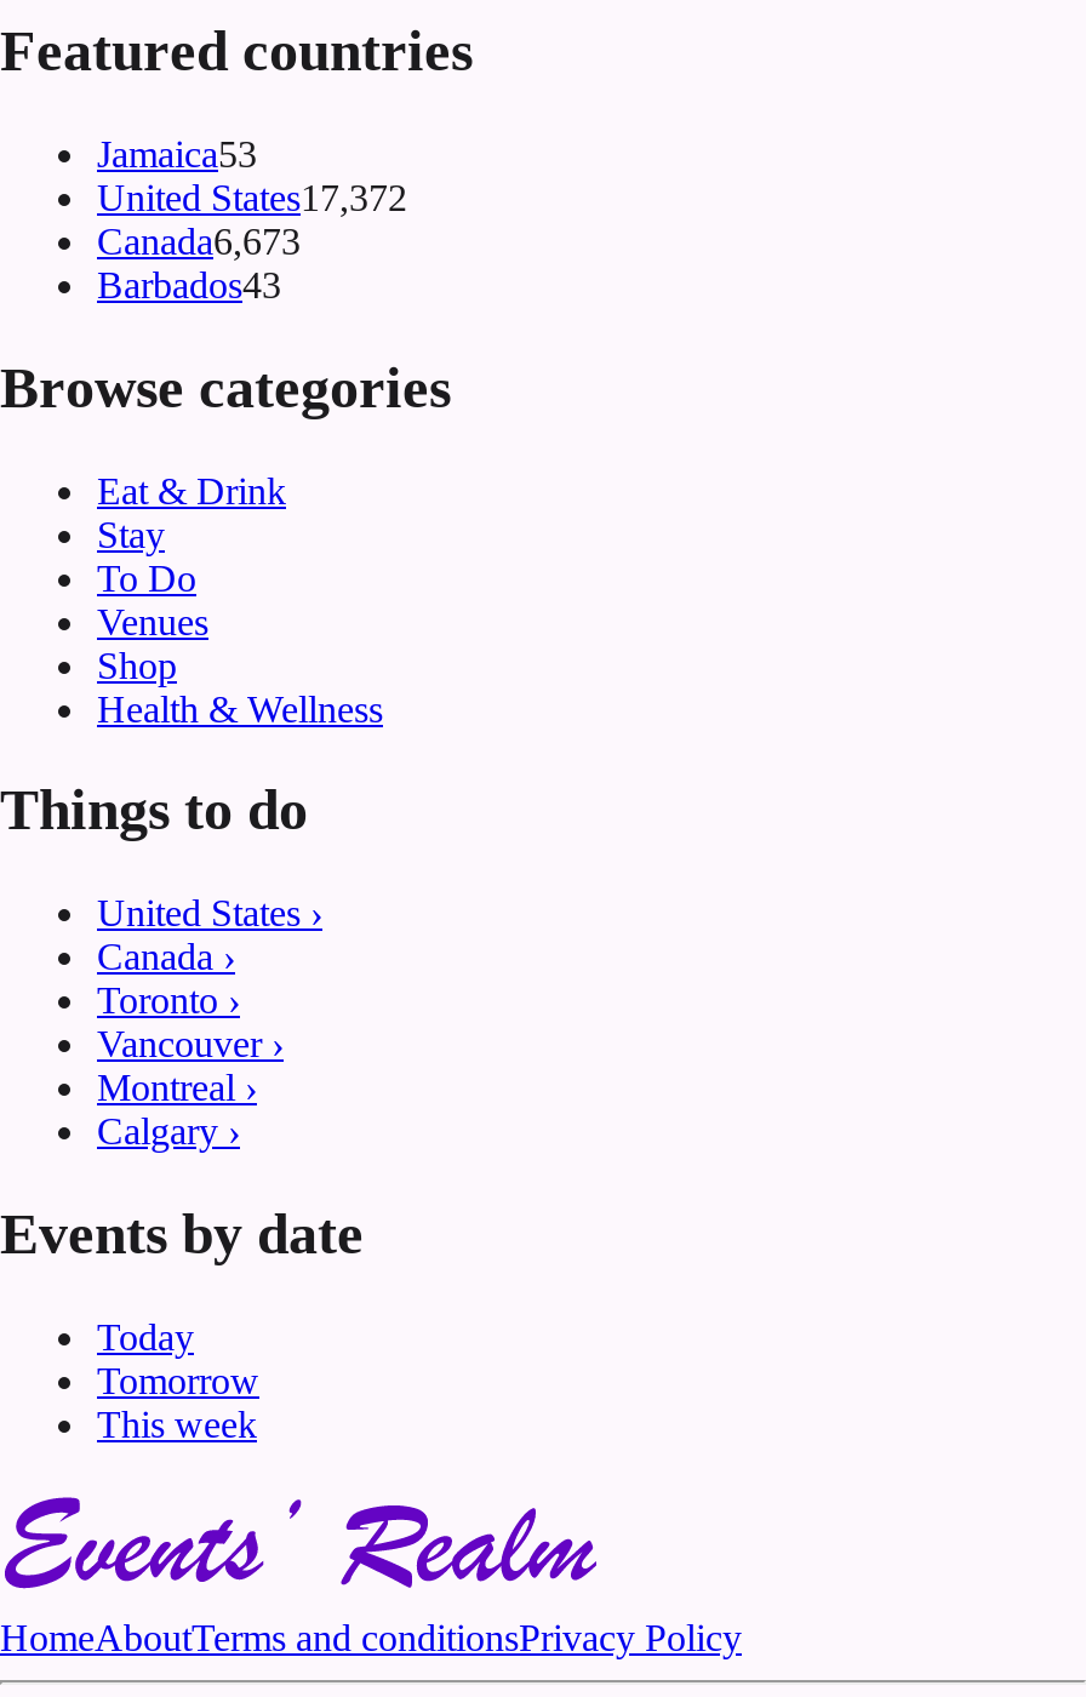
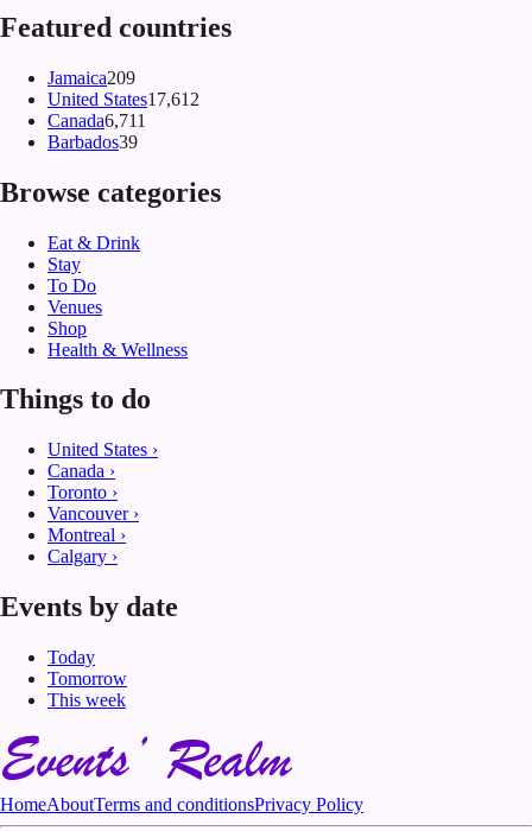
- Jamaica53
+ Jamaica209

- United States17,372
+ United States17,612

- Canada6,673
+ Canada6,711

- Barbados43
+ Barbados39
